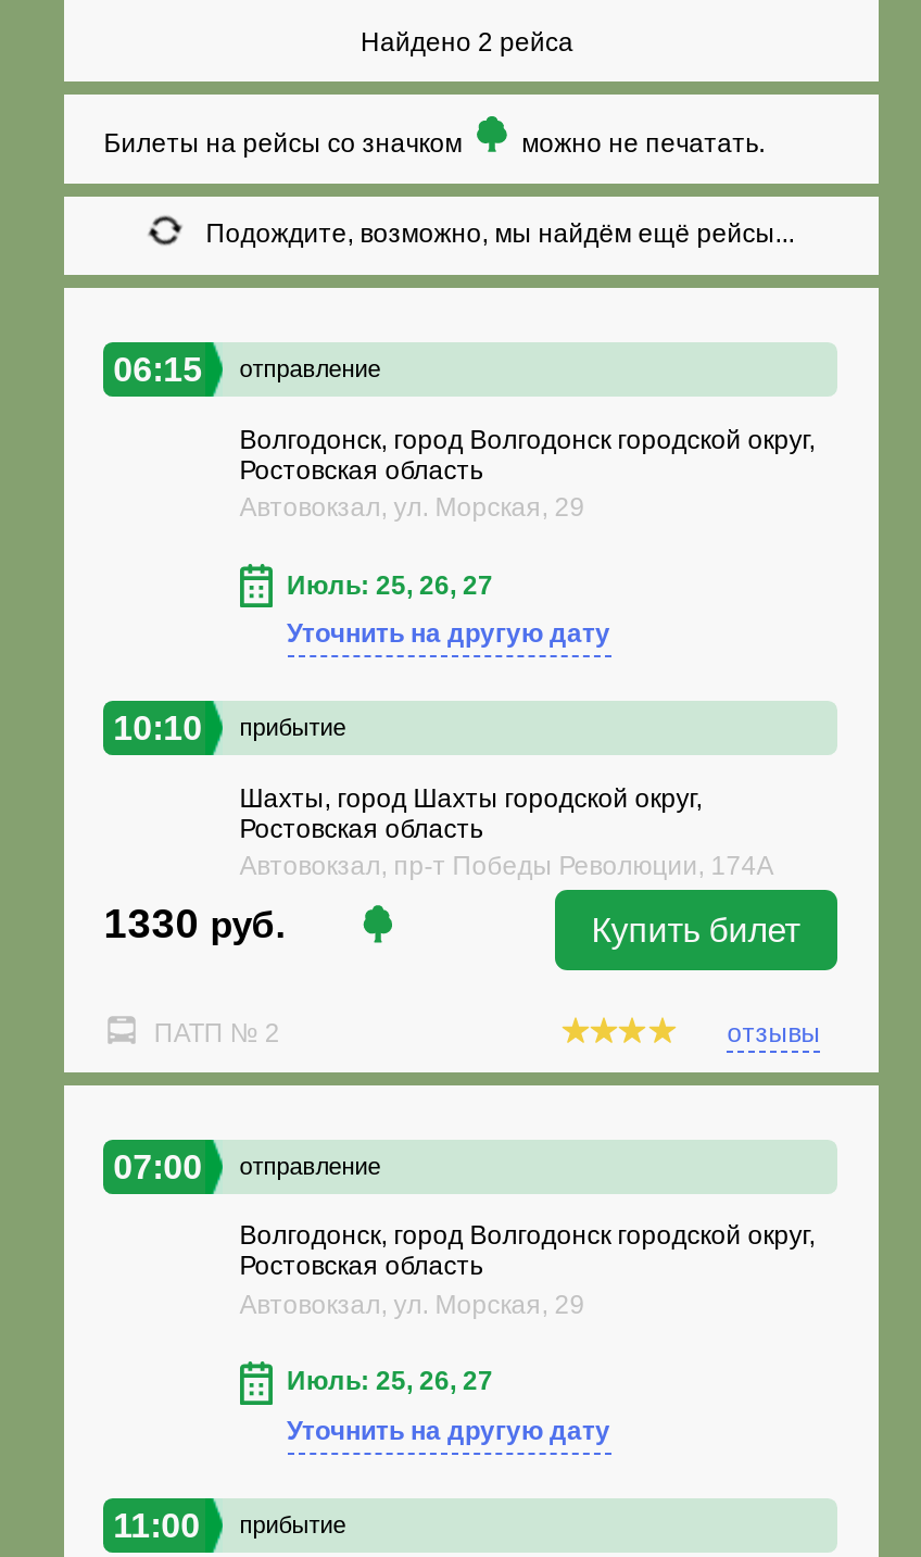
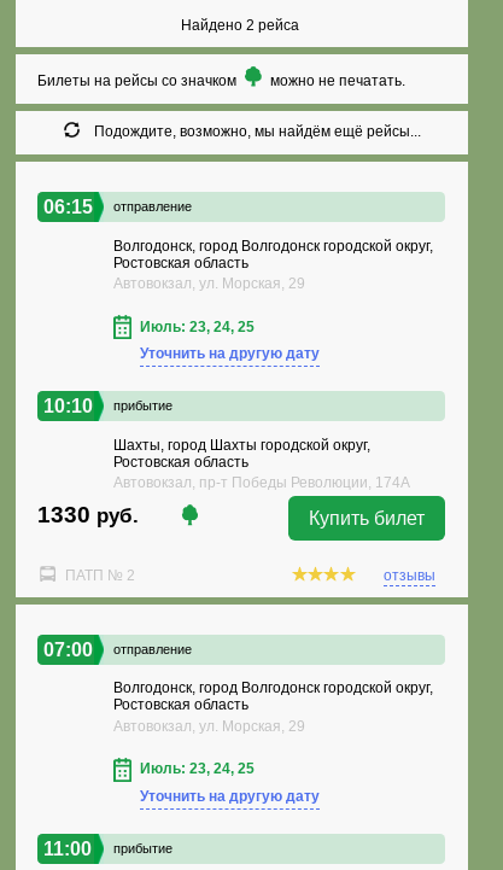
- Июль: 25, 26, 27
+ Июль: 23, 24, 25

- Июль: 25, 26, 27
+ Июль: 23, 24, 25
